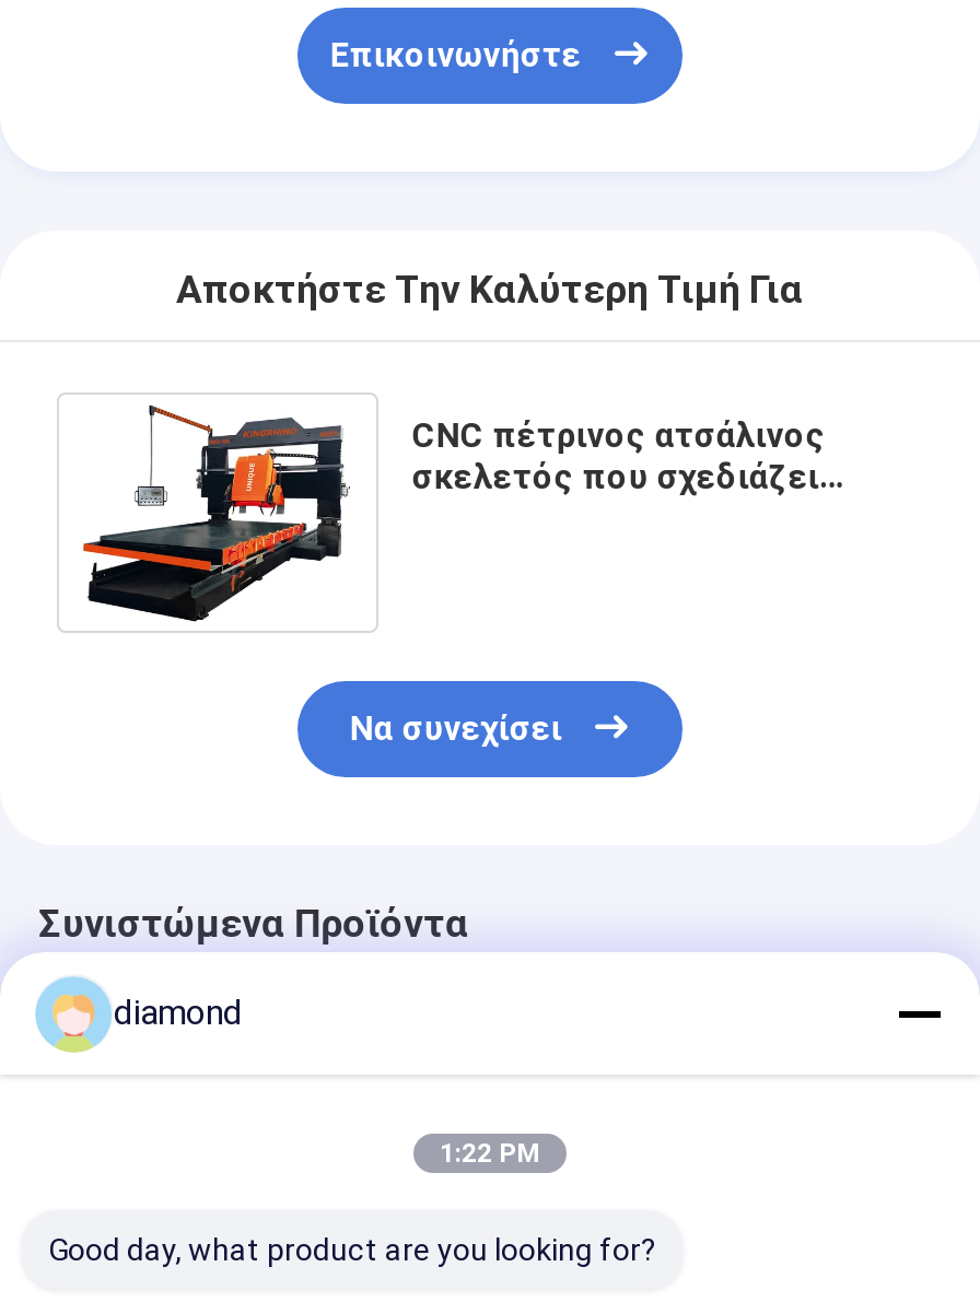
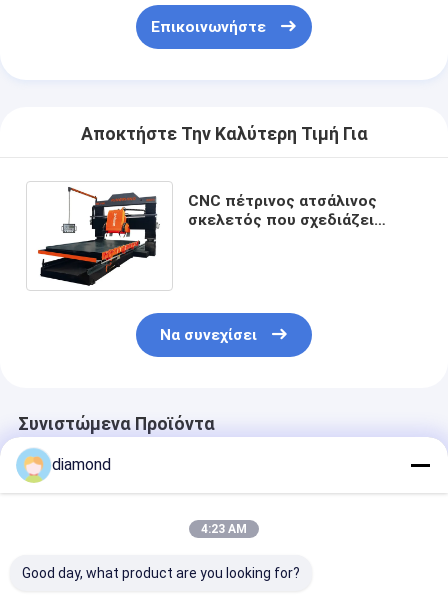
- 1:22 PM
+ 4:23 AM
